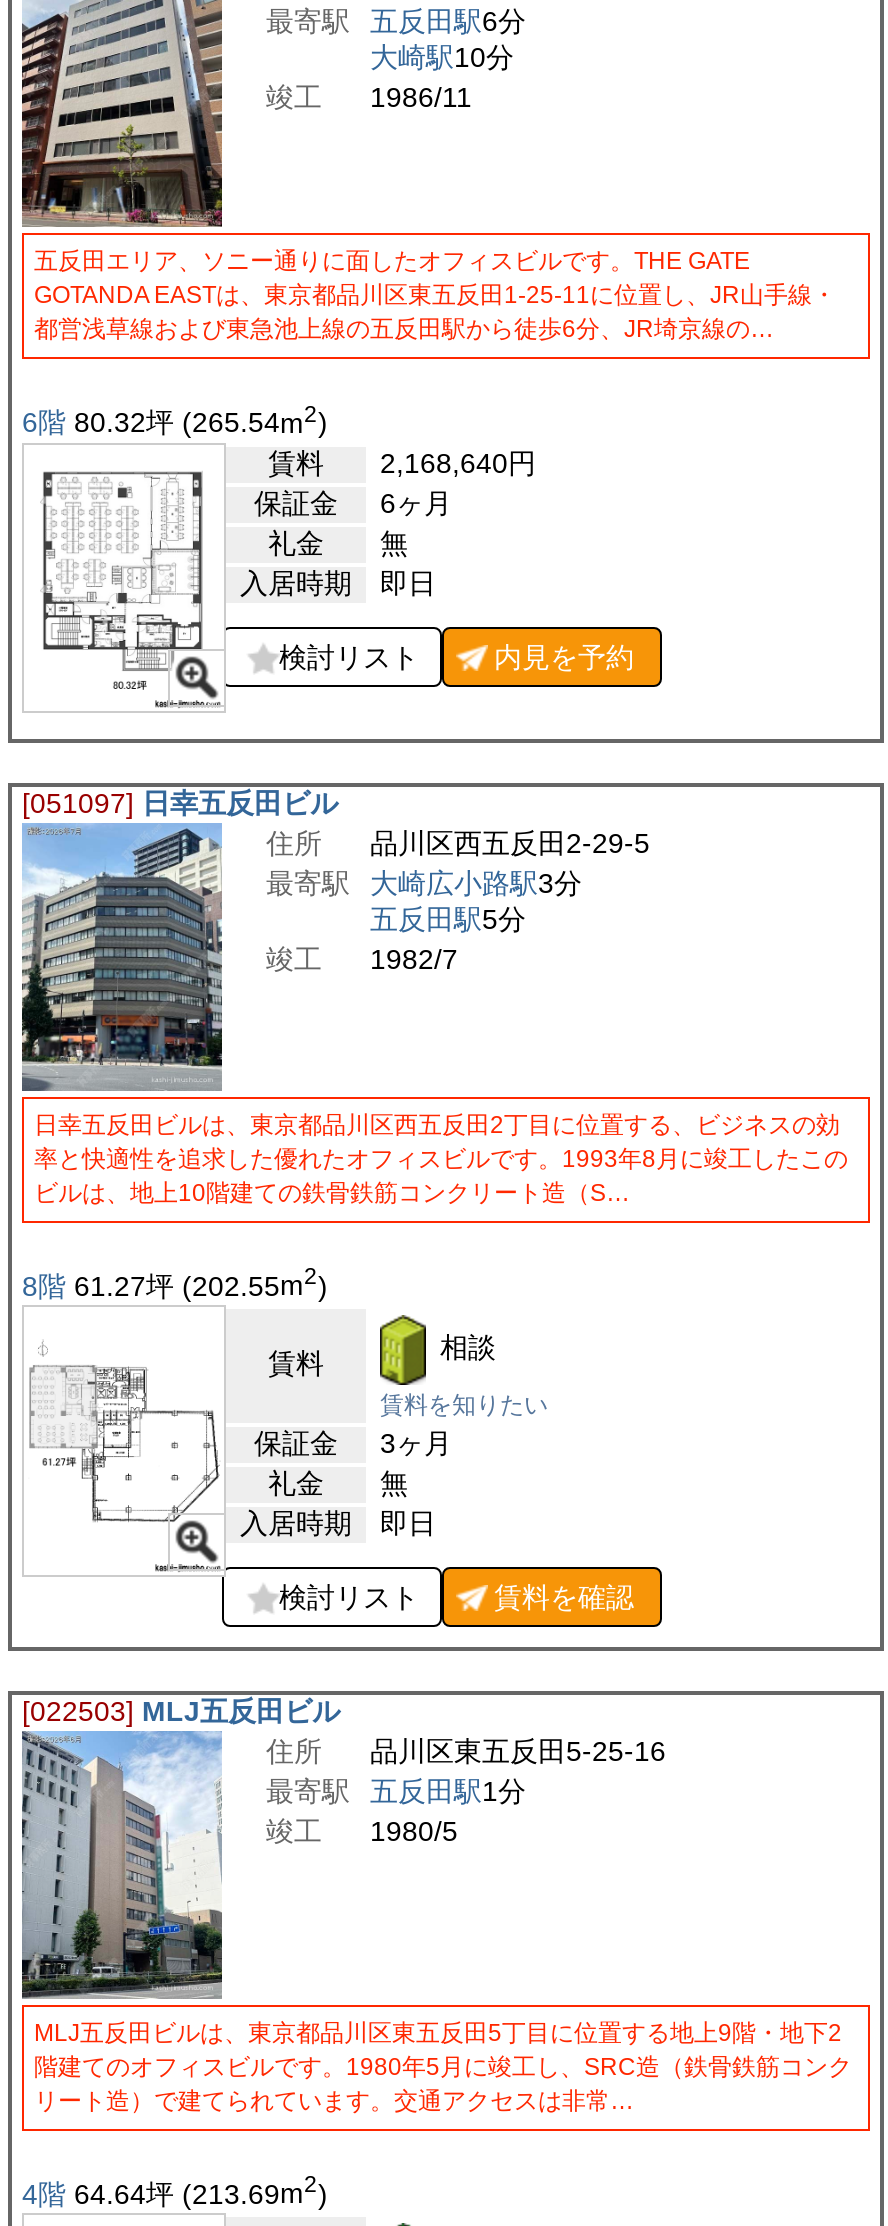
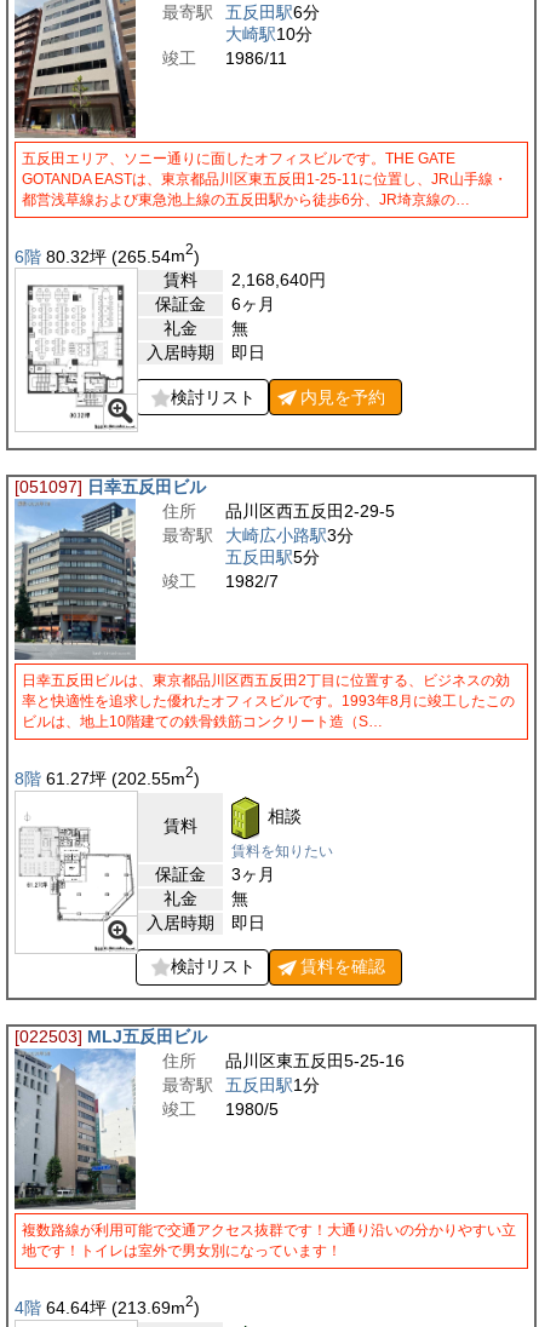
- MLJ五反田ビルは、東京都品川区東五反田5丁目に位置する地上9階・地下2
- 階建てのオフィスビルです。1980年5月に竣工し、SRC造（鉄骨鉄筋コンク
- リート造）で建てられています。交通アクセスは非常…
+ 複数路線が利用可能で交通アクセス抜群です！大通り沿いの分かりやすい立
+ 地です！トイレは室外で男女別になっています！
